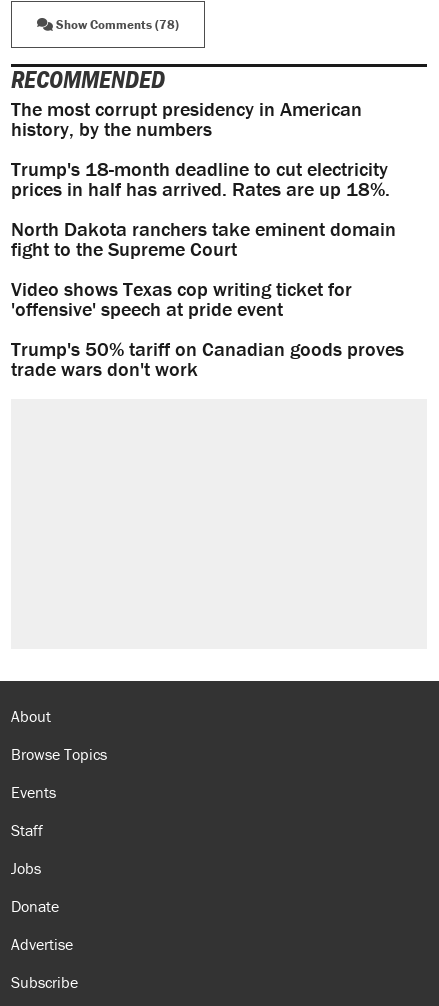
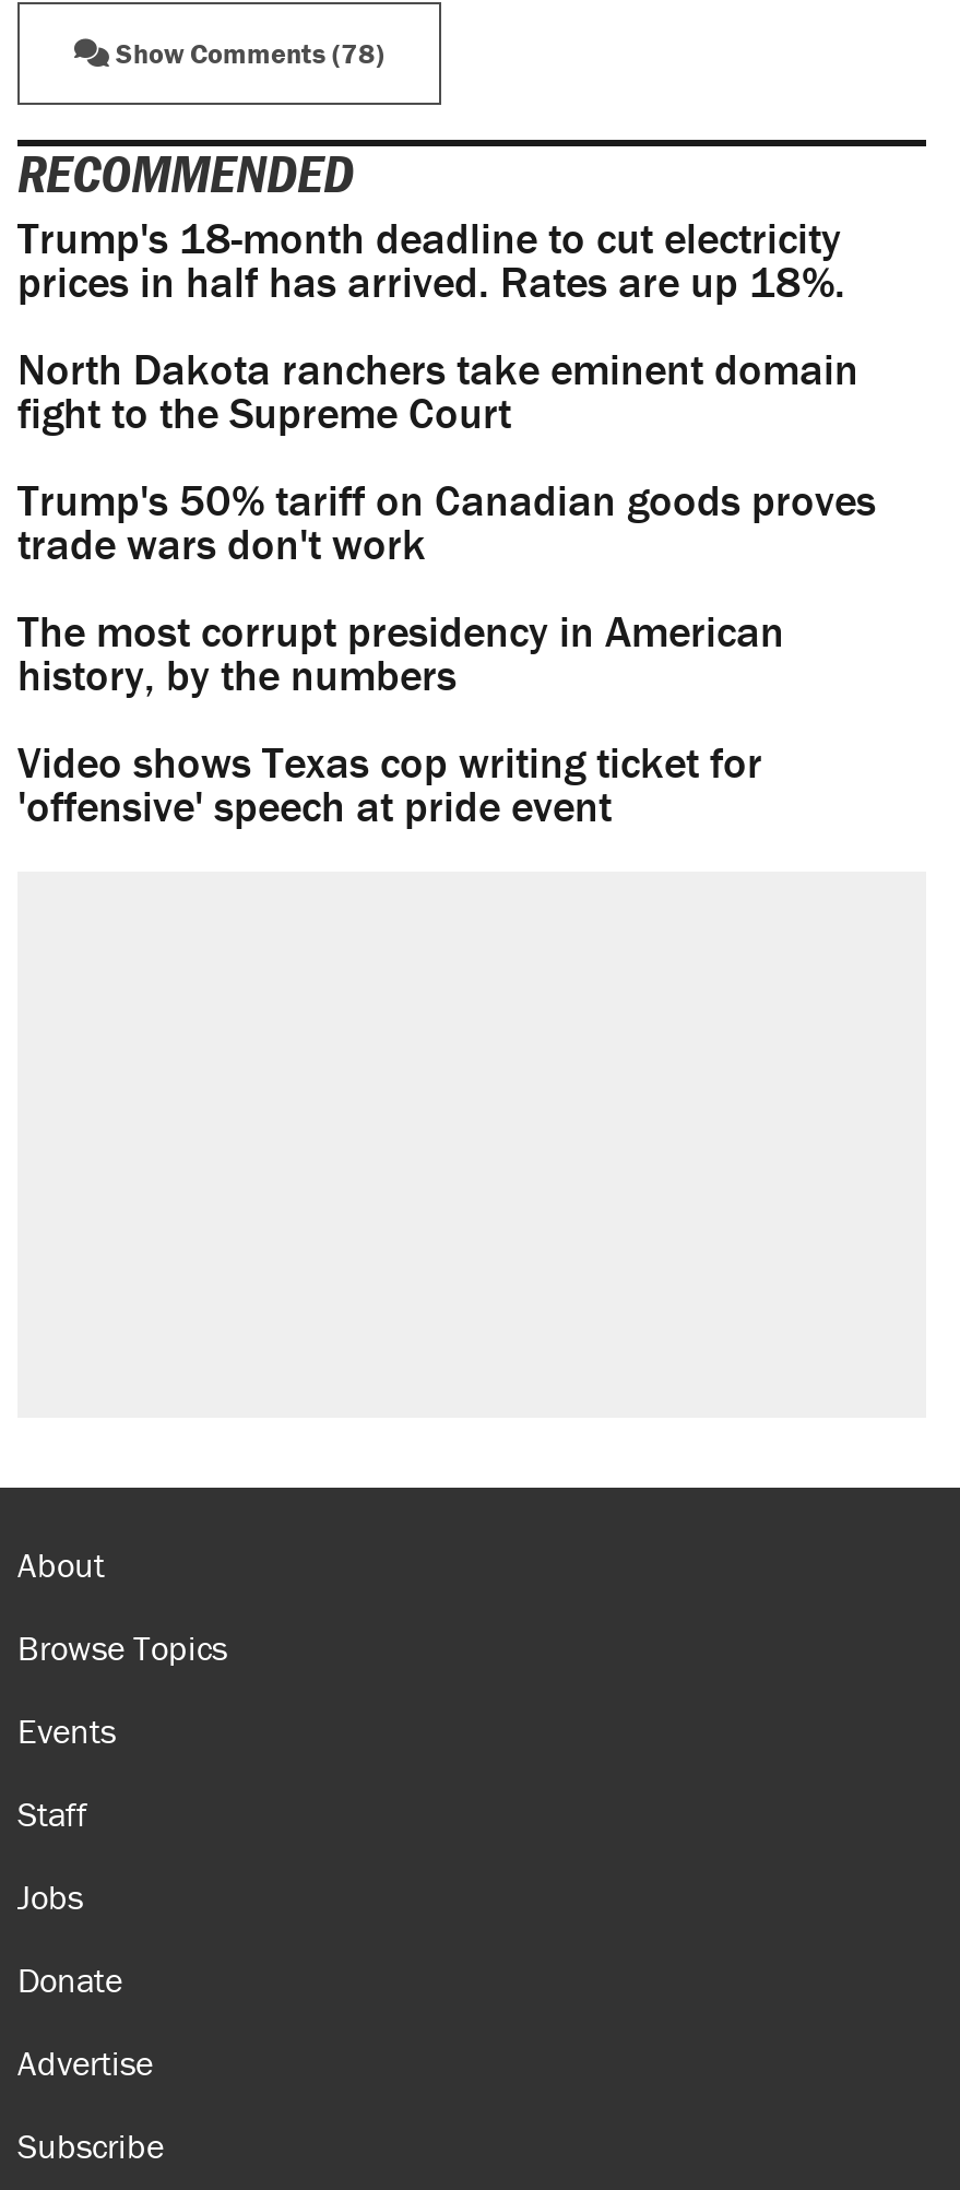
moved down: The most corrupt presidency in American | history, by the numbers

moved up: Trump's 18-month deadline to cut electricity | prices in half has arrived. Rates are up 18%. | North Dakota ranchers take eminent domain | fight to the Supreme Court

moved down: Video shows Texas cop writing ticket for | 'offensive' speech at pride event

moved up: Trump's 50% tariff on Canadian goods proves | trade wars don't work
